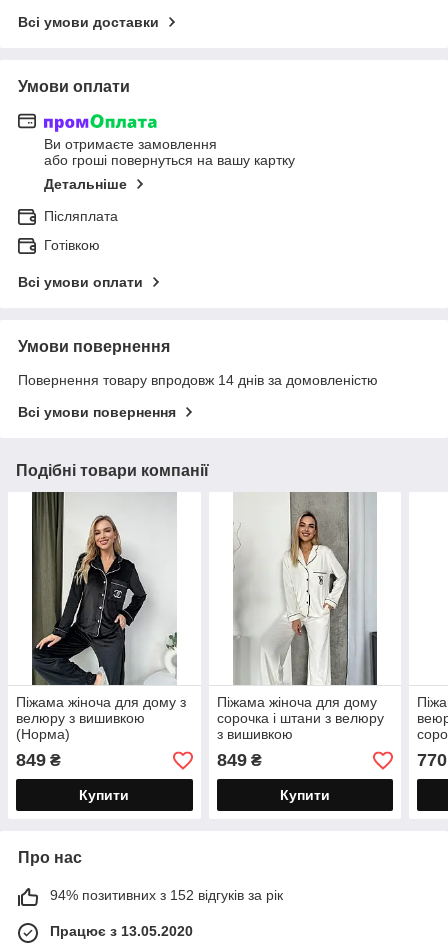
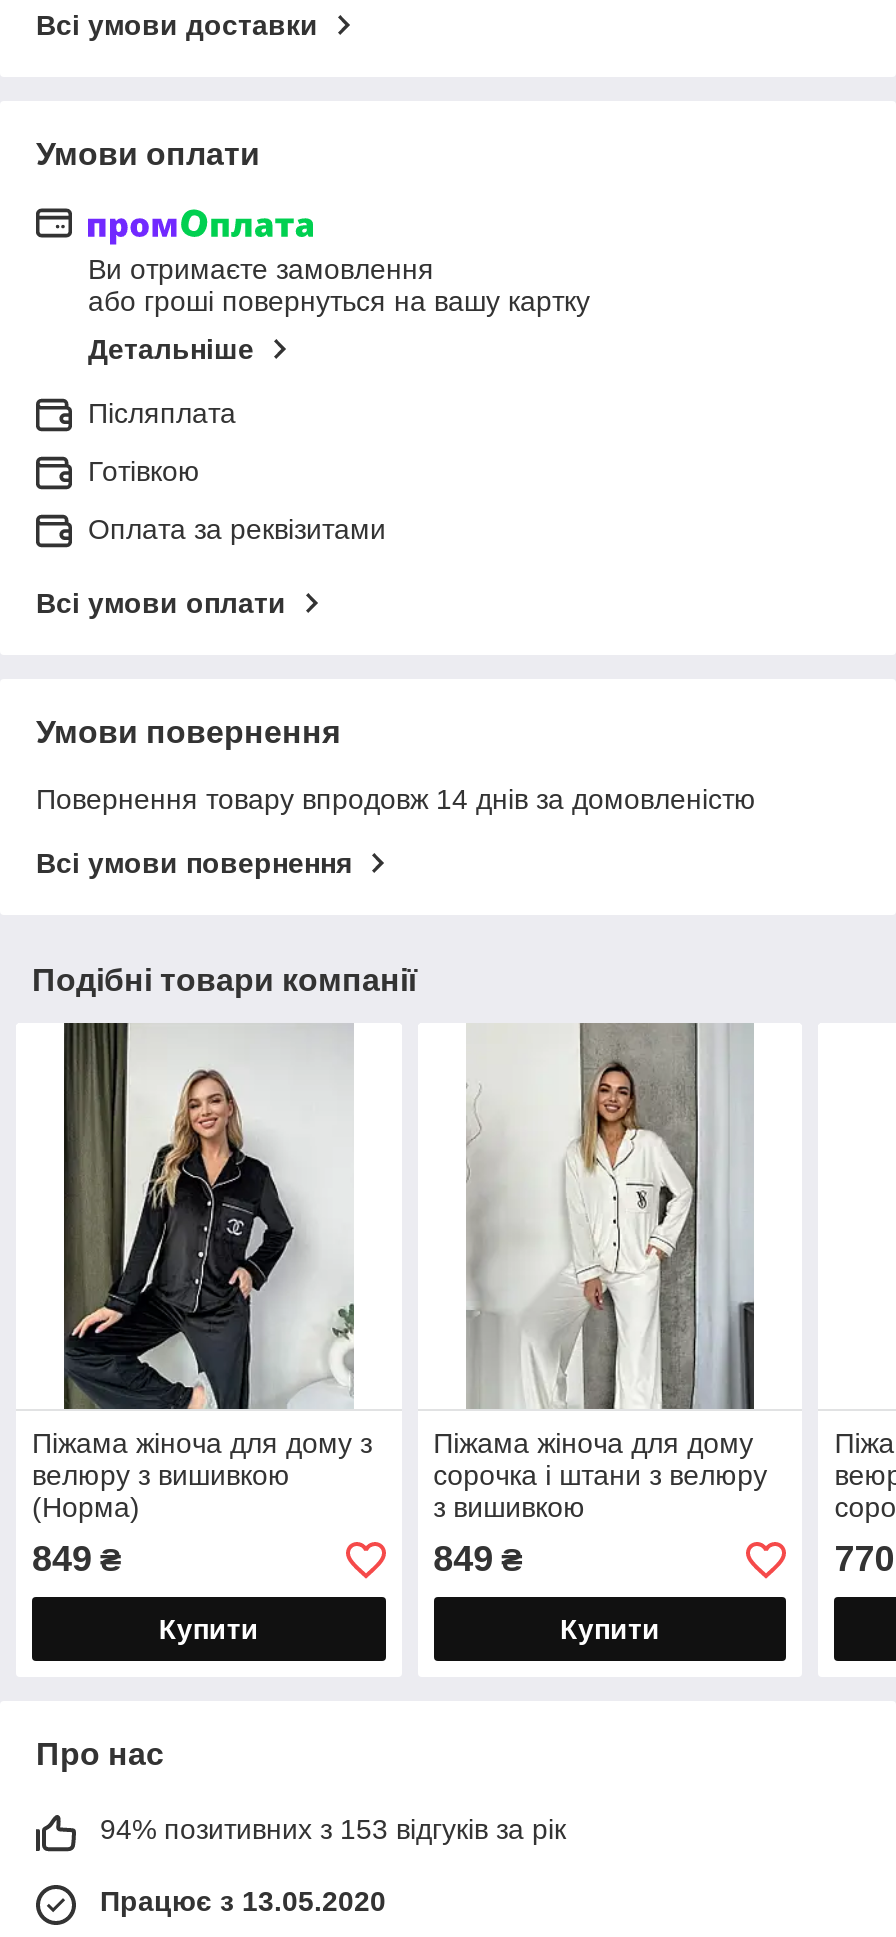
+ Оплата за реквізитами

- 94% позитивних з 152 відгуків за рік
+ 94% позитивних з 153 відгуків за рік
